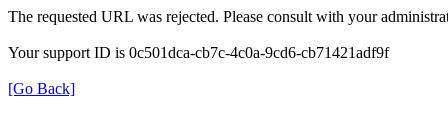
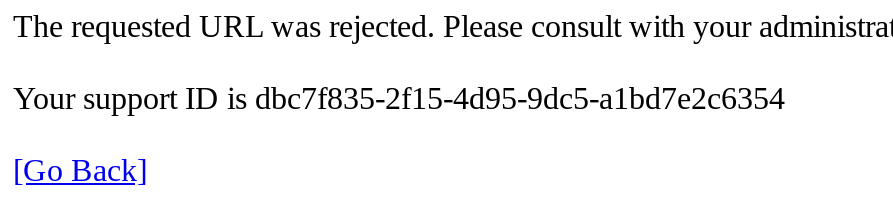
- Your support ID is 0c501dca-cb7c-4c0a-9cd6-cb71421adf9f
+ Your support ID is dbc7f835-2f15-4d95-9dc5-a1bd7e2c6354
